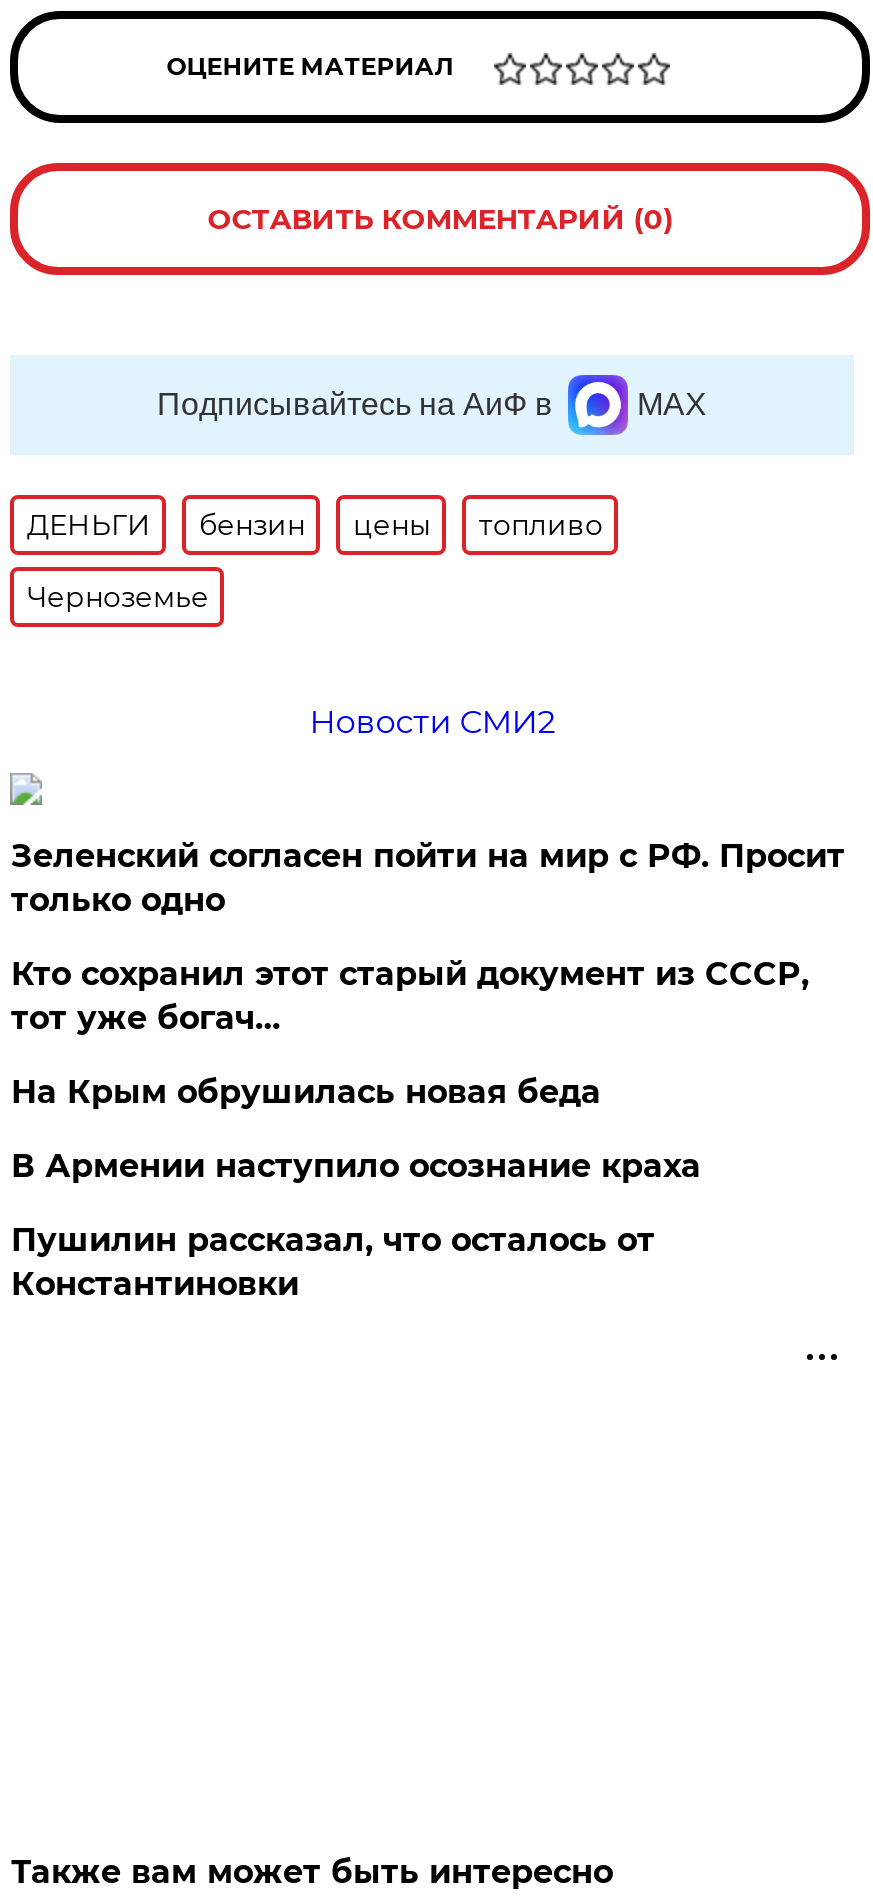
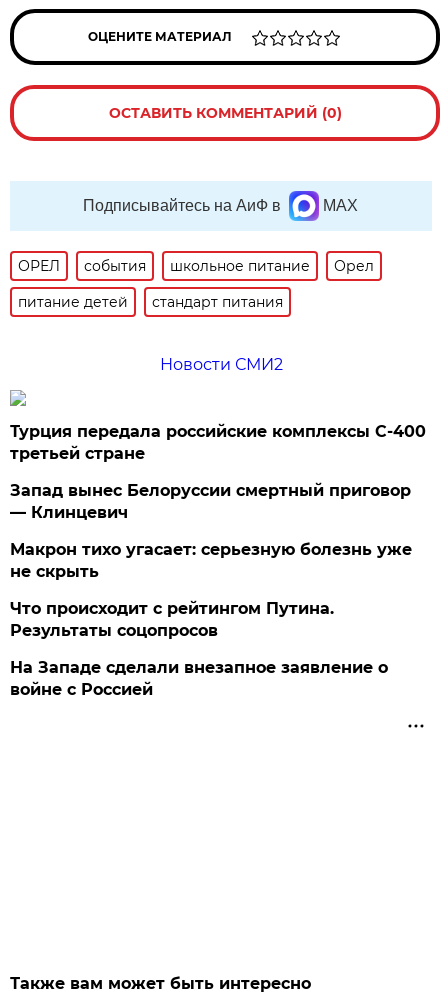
- ДЕНЬГИ
- бензин
- цены
- топливо
+ ОРЕЛ
+ события
+ школьное питание
+ Орел

- Черноземье
+ питание детей
+ стандарт питания

- Зеленский согласен пойти на мир с РФ. Просит
- только одно
+ Турция передала российские комплексы С-400
+ третьей стране

- Кто сохранил этот старый документ из СССР,
- тот уже богач…
+ Запад вынес Белоруссии смертный приговор
+ — Клинцевич

- На Крым обрушилась новая беда
+ Макрон тихо угасает: серьезную болезнь уже
+ не скрыть

- В Армении наступило осознание краха
+ Что происходит с рейтингом Путина.
+ Результаты соцопросов

- Пушилин рассказал, что осталось от
- Константиновки
+ На Западе сделали внезапное заявление о
+ войне с Россией
